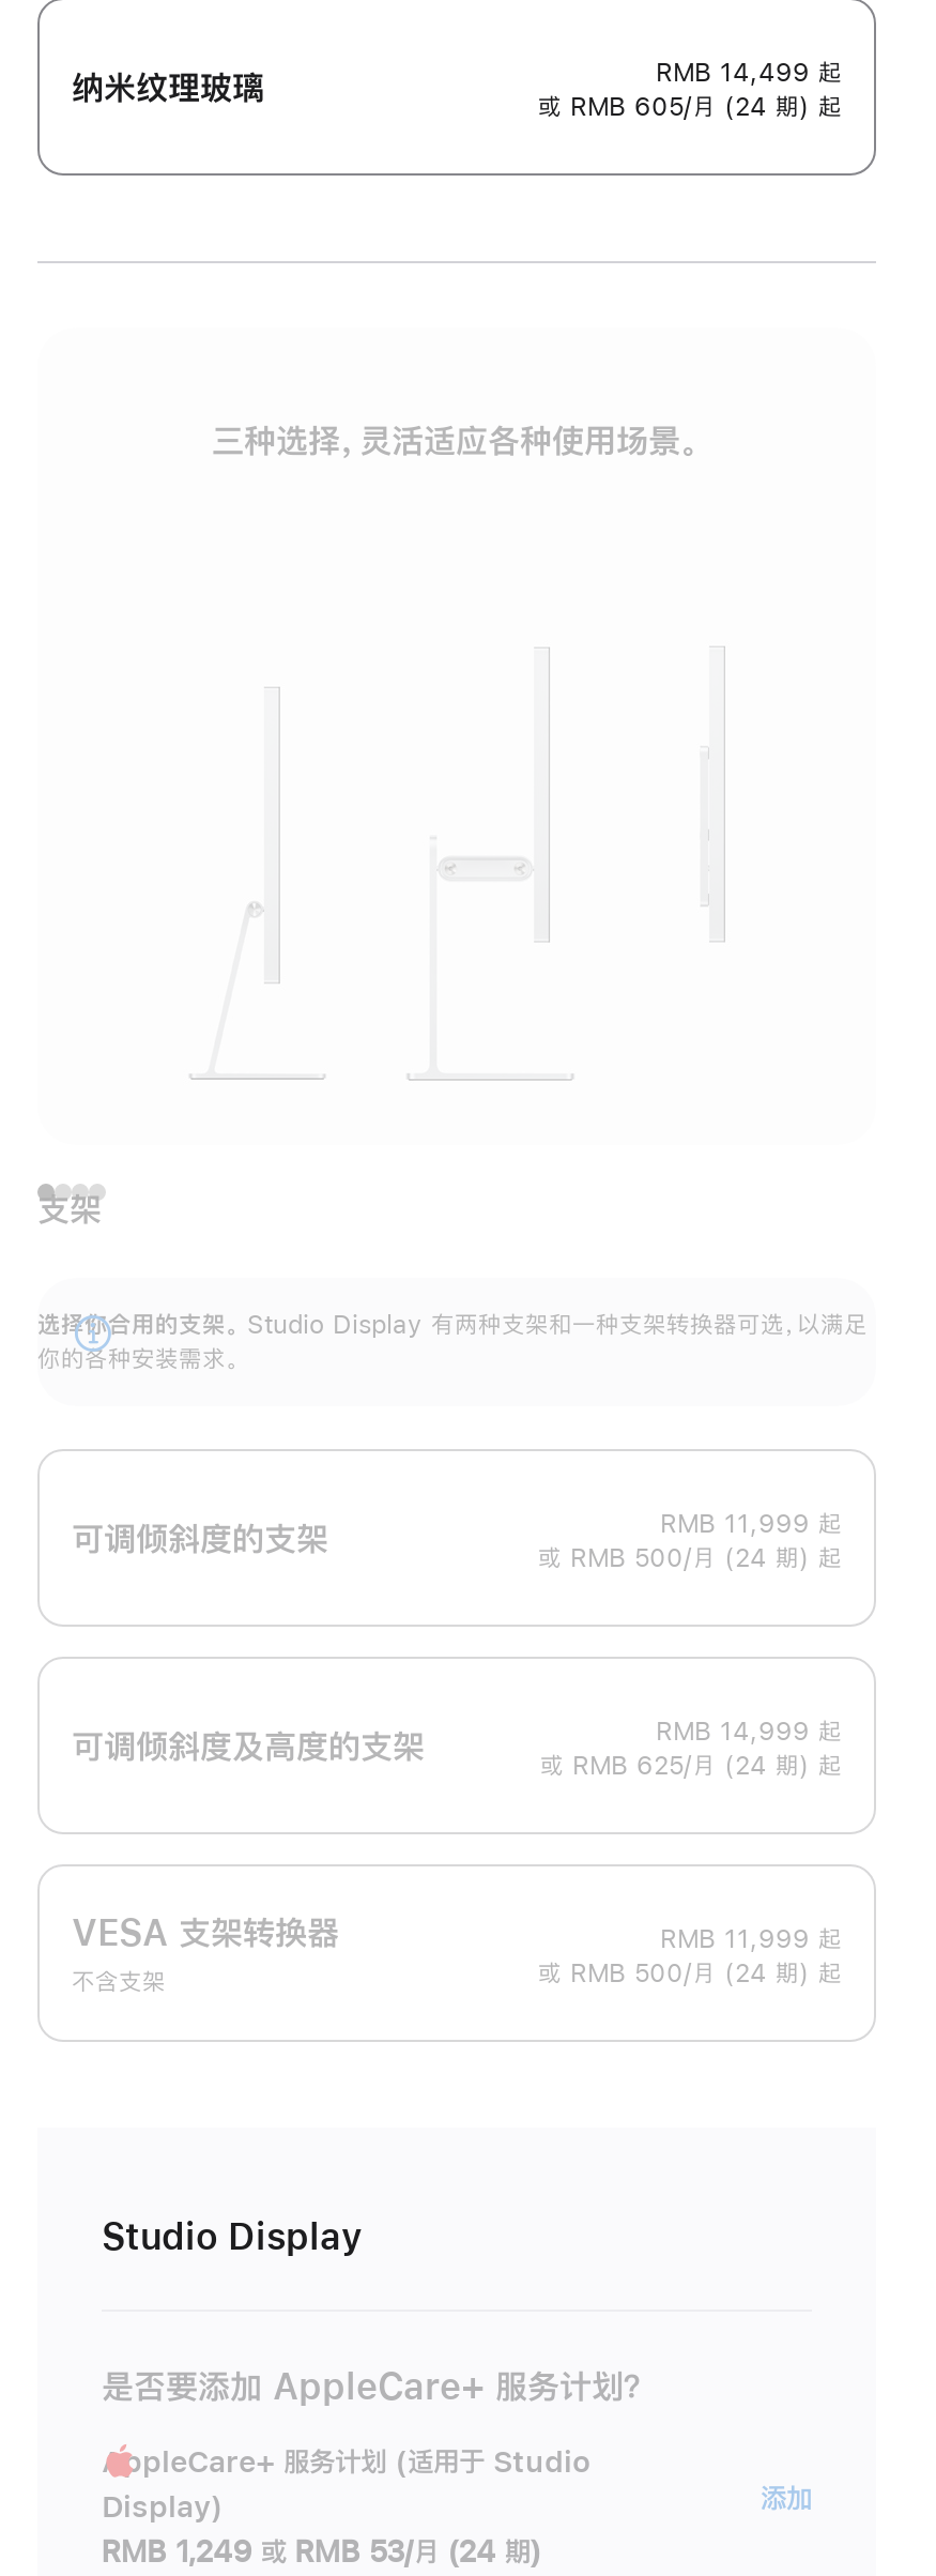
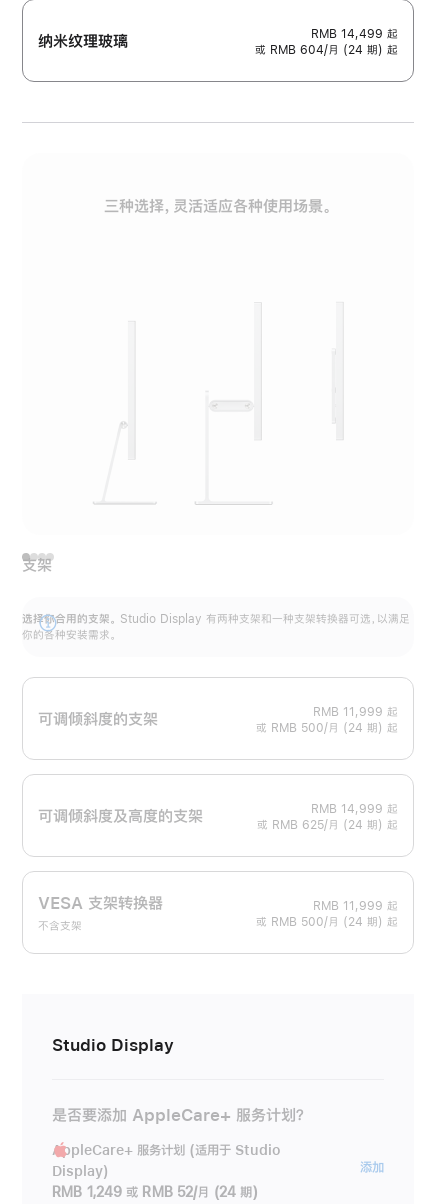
- 或 RMB 605/月 (24 期) 起
+ 或 RMB 604/月 (24 期) 起

- RMB 1,249 或 RMB 53/月 (24 期)
+ RMB 1,249 或 RMB 52/月 (24 期)
